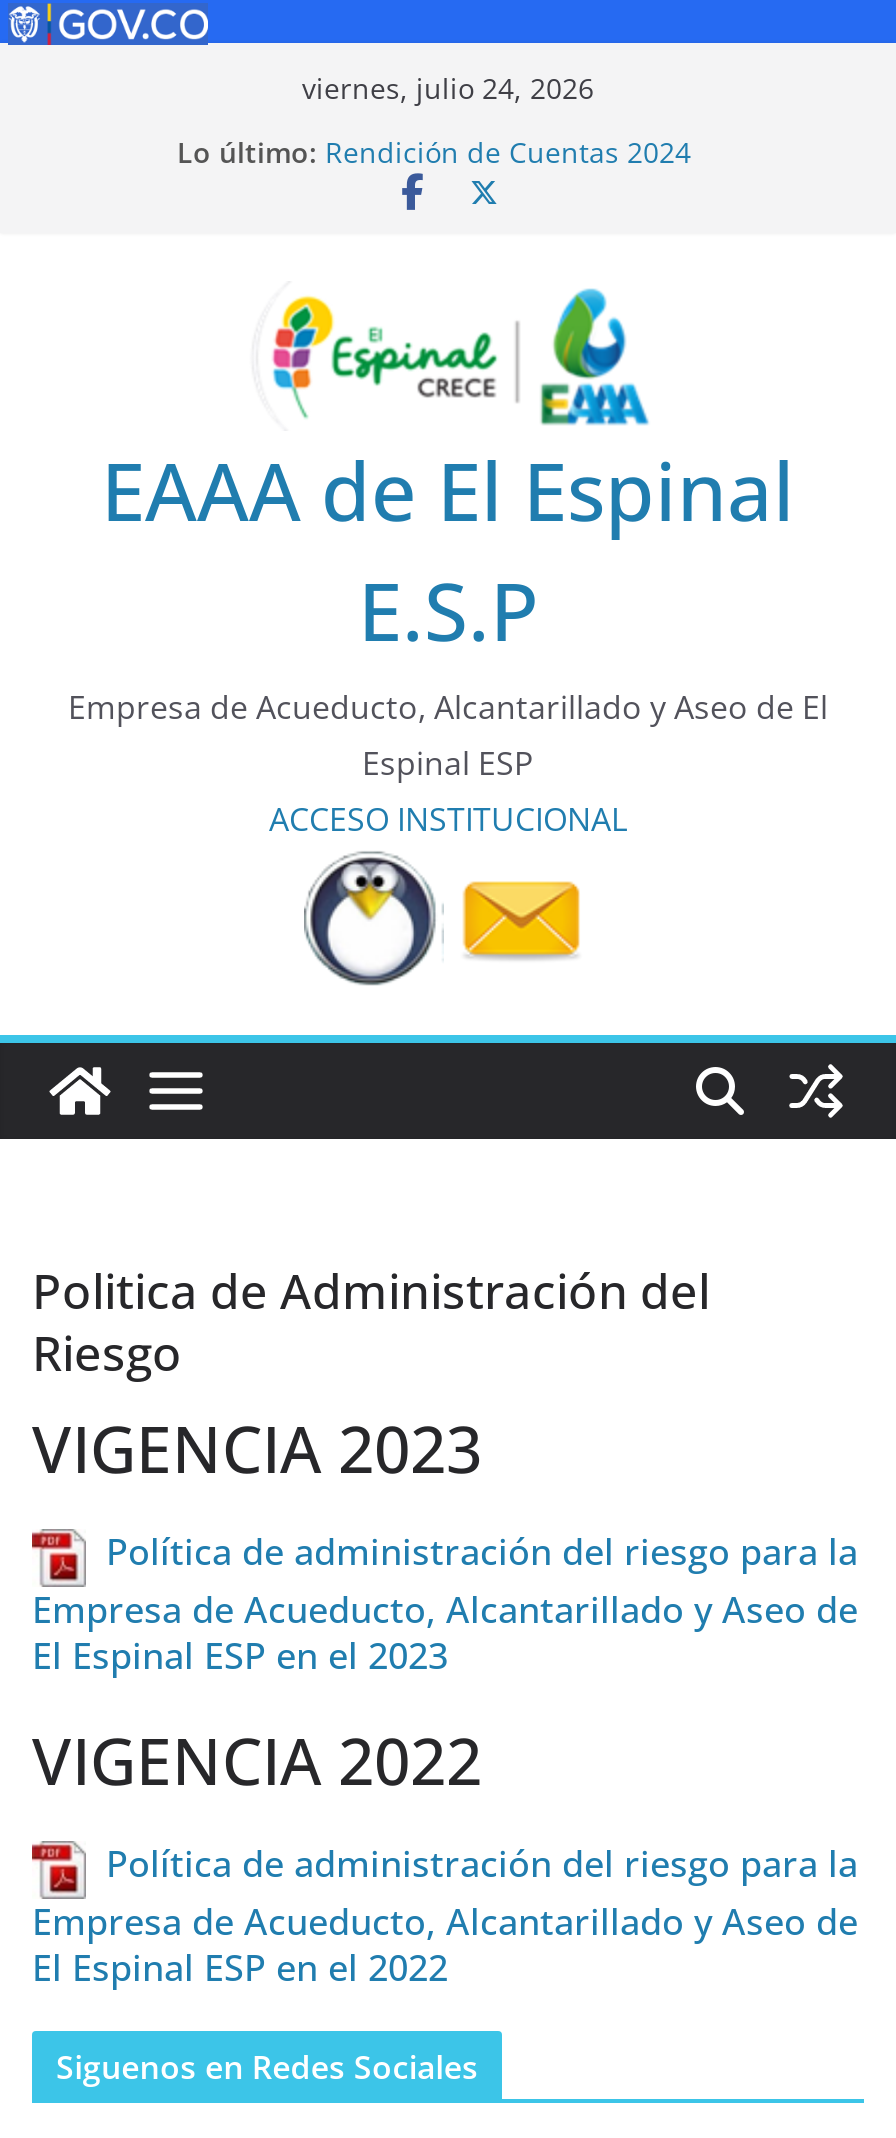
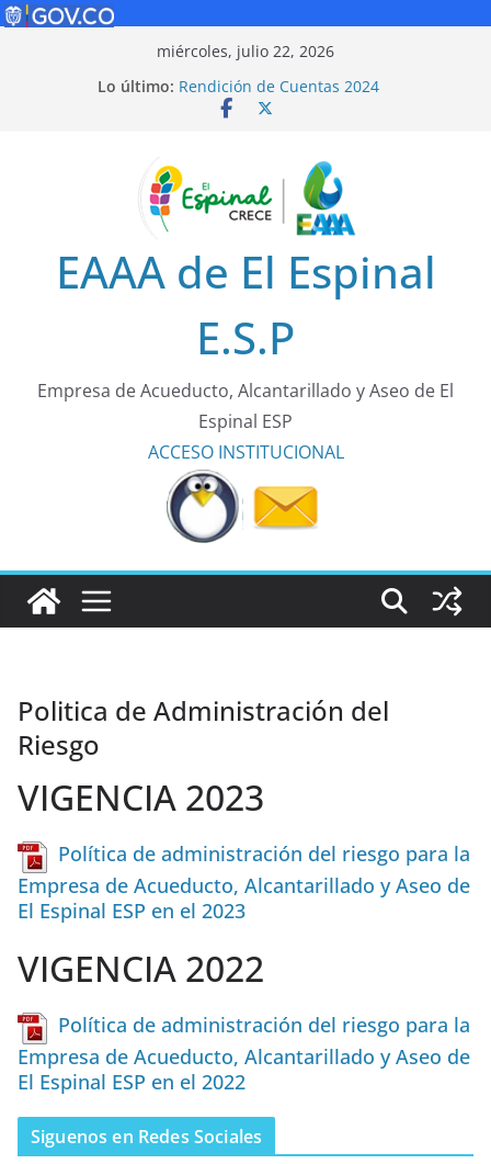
- viernes, julio 24, 2026
+ miércoles, julio 22, 2026
